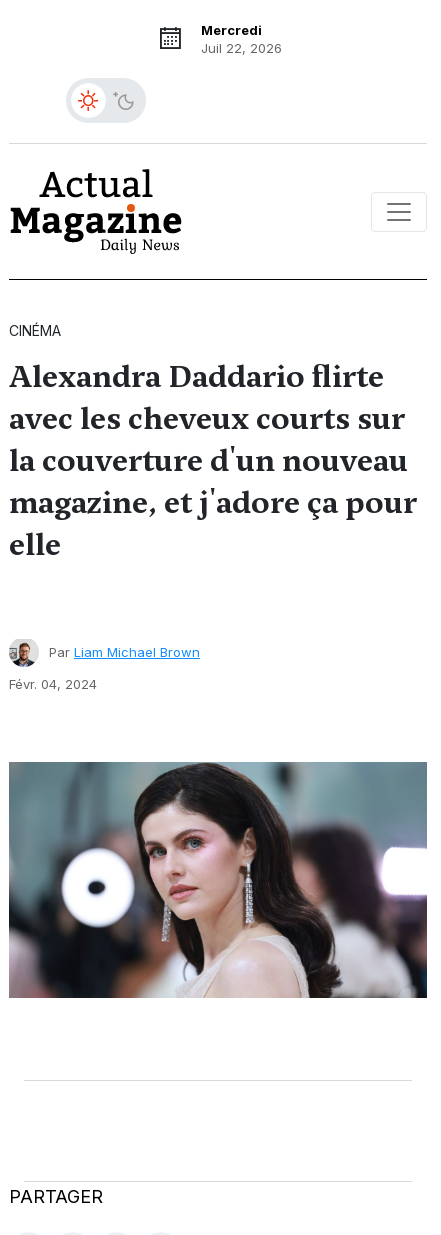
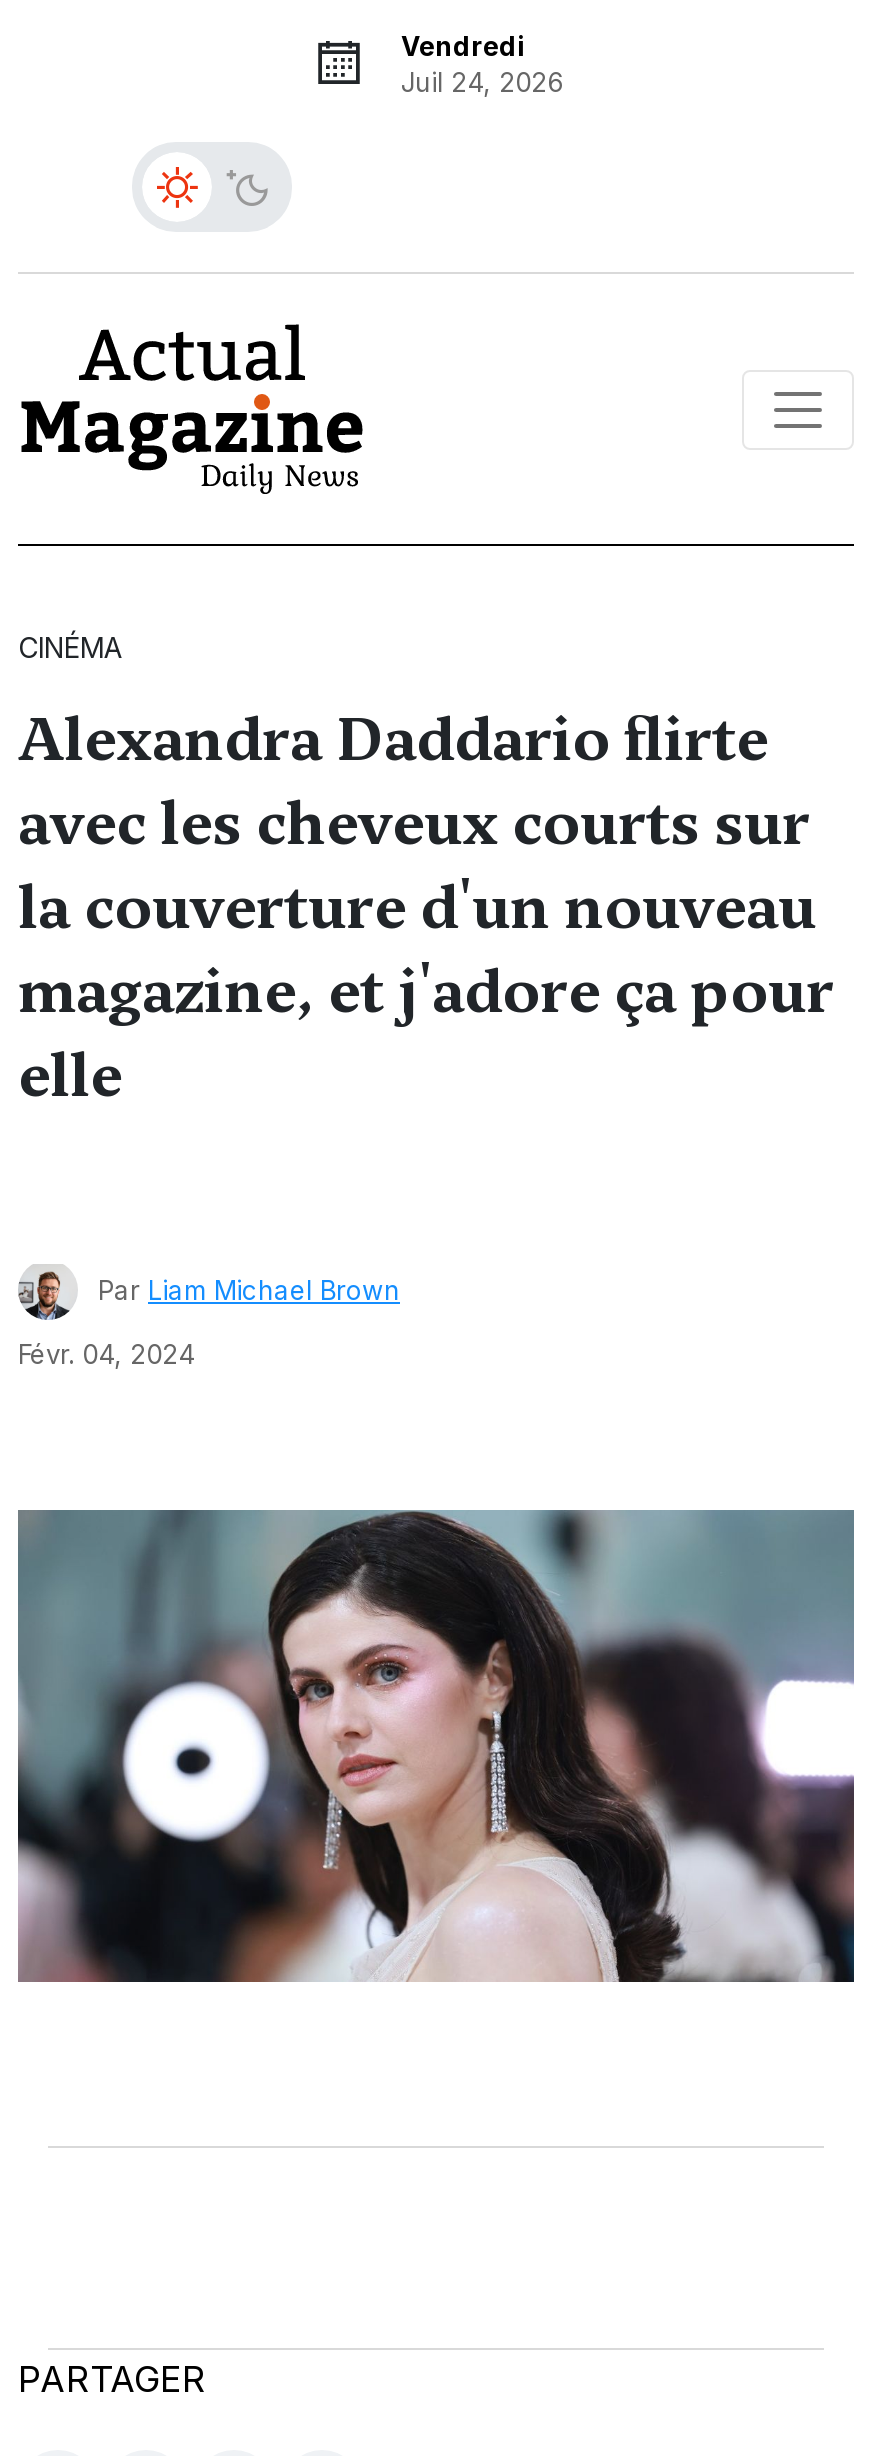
- Mercredi
- Juil 22, 2026
+ Vendredi
+ Juil 24, 2026
